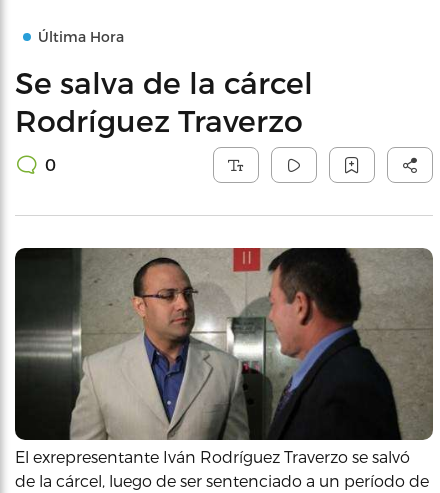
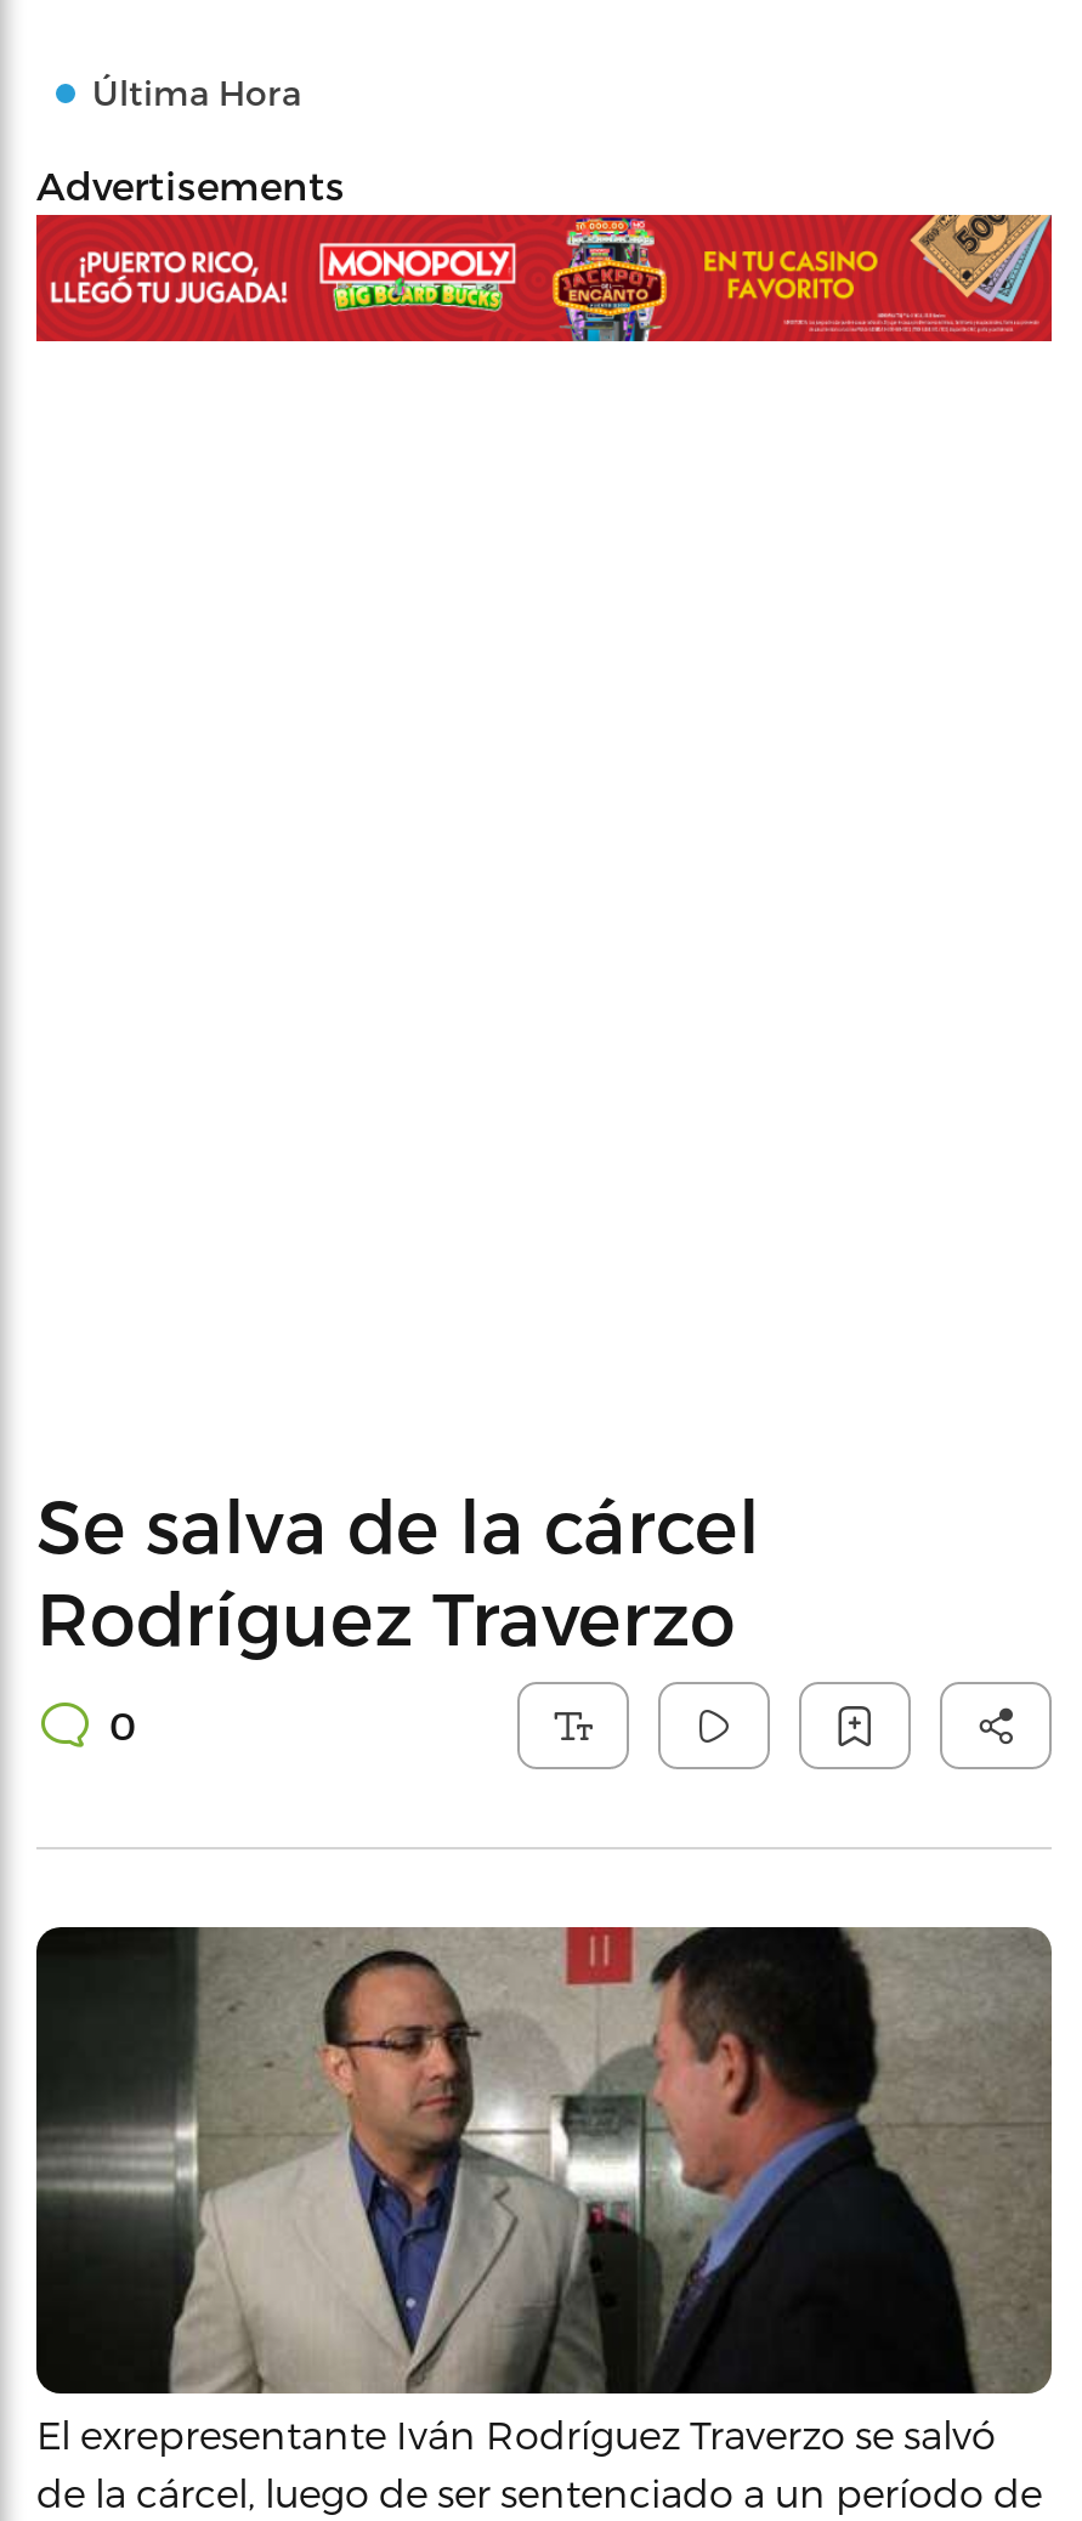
+ [image]

+ Advertisements
